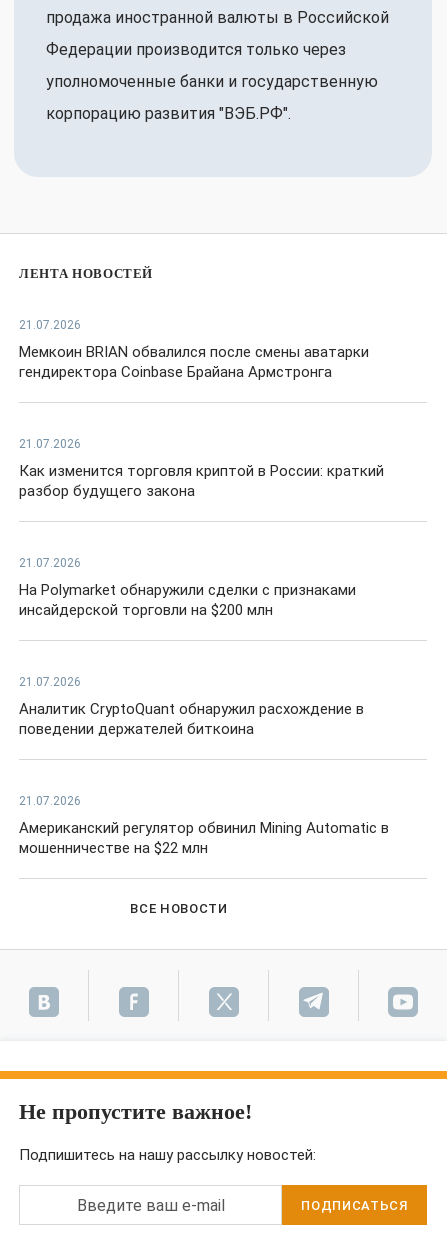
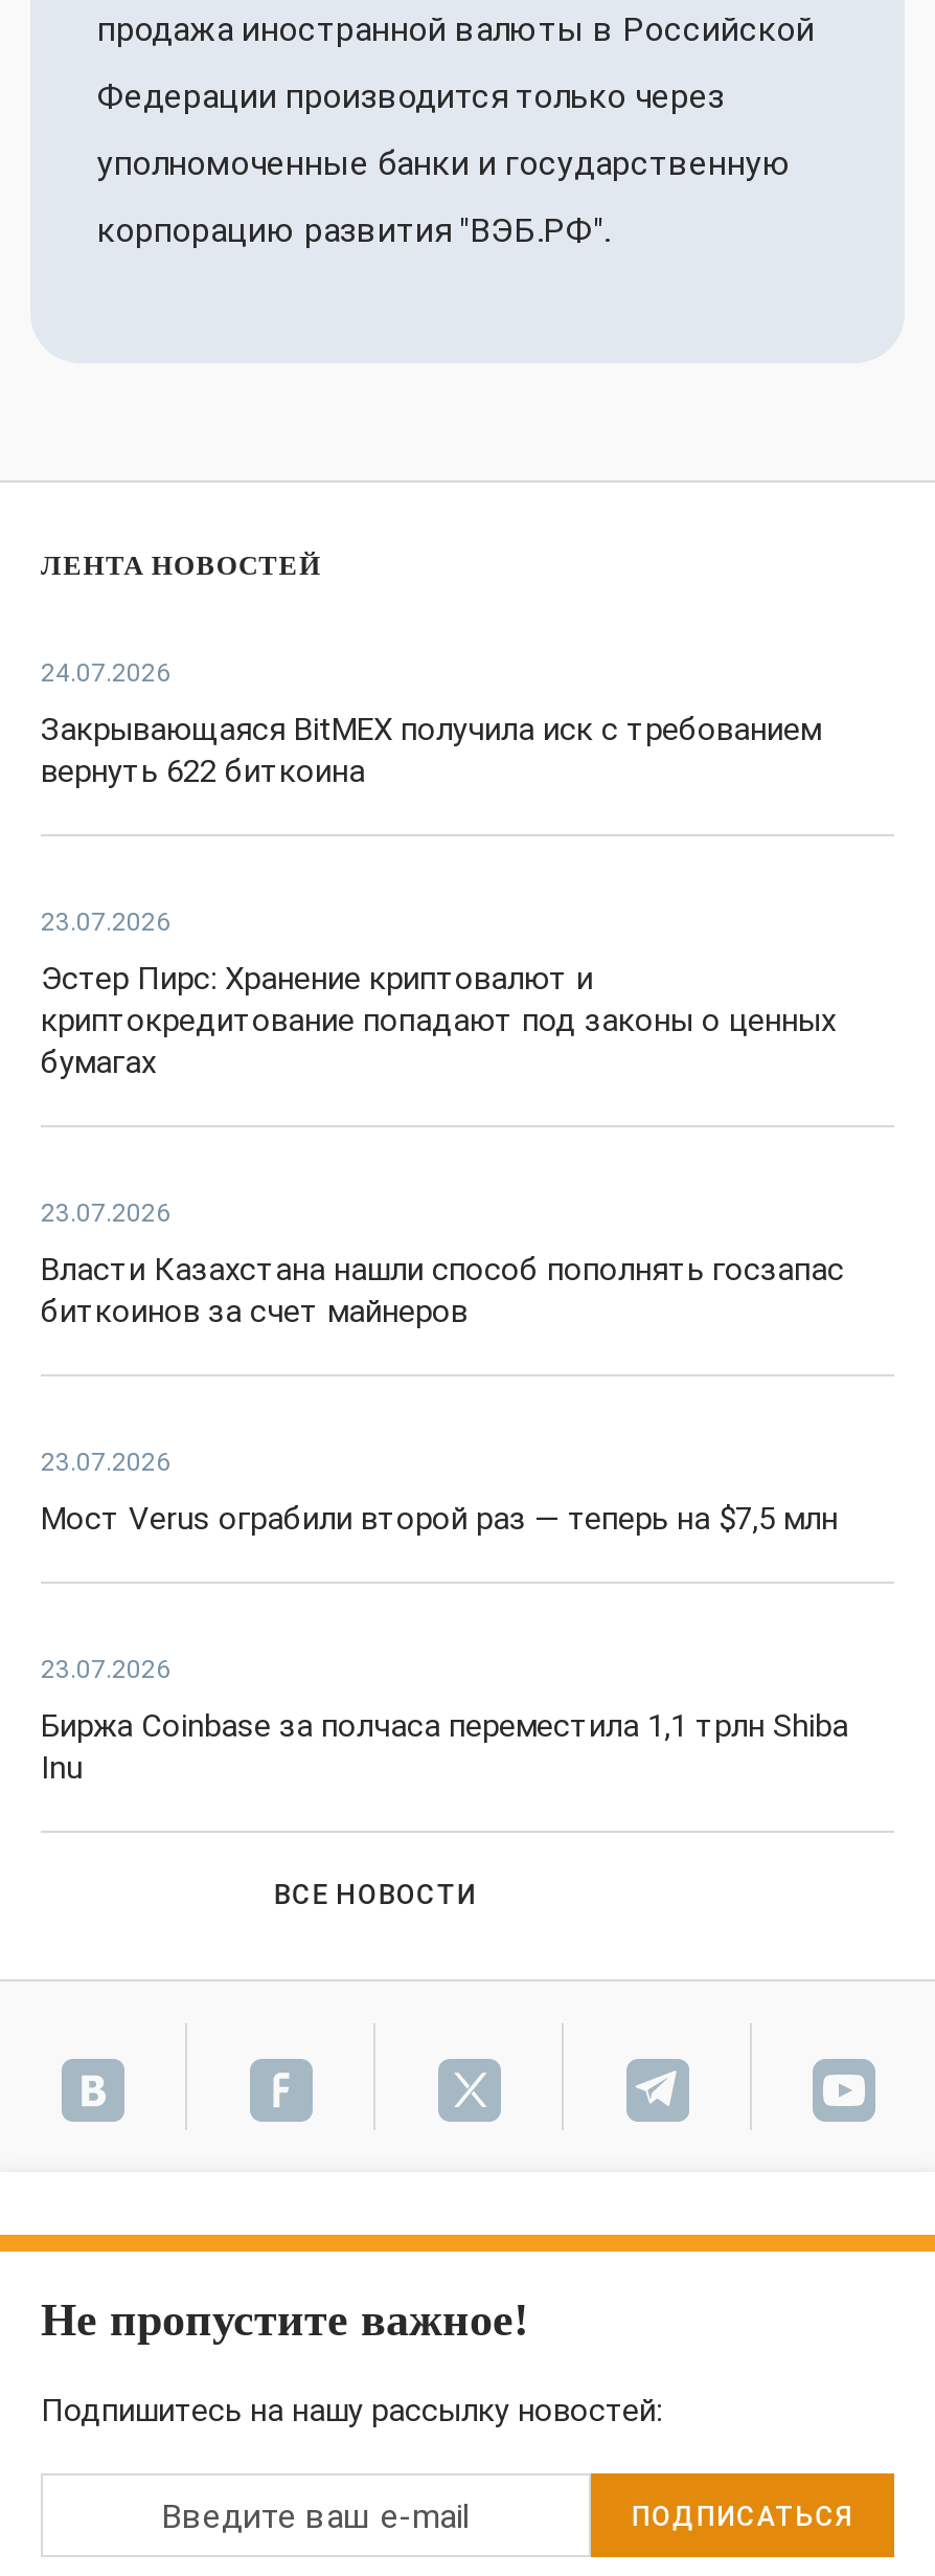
- 21.07.2026
+ 24.07.2026

- Мемкоин BRIAN обвалился после смены аватарки
- гендиректора Coinbase Брайана Армстронга
+ Закрывающаяся BitMEX получила иск с требованием
+ вернуть 622 биткоина

- 21.07.2026
+ 23.07.2026

- Как изменится торговля криптой в России: краткий
- разбор будущего закона
+ Эстер Пирс: Хранение криптовалют и
+ криптокредитование попадают под законы о ценных
+ бумагах

- 21.07.2026
+ 23.07.2026

- На Polymarket обнаружили сделки с признаками
- инсайдерской торговли на $200 млн
+ Власти Казахстана нашли способ пополнять госзапас
+ биткоинов за счет майнеров

- 21.07.2026
+ 23.07.2026

- Аналитик CryptoQuant обнаружил расхождение в
- поведении держателей биткоина
+ Мост Verus ограбили второй раз — теперь на $7,5 млн

- 21.07.2026
+ 23.07.2026

- Американский регулятор обвинил Mining Automatic в
- мошенничестве на $22 млн
+ Биржа Coinbase за полчаса переместила 1,1 трлн Shiba
+ Inu
